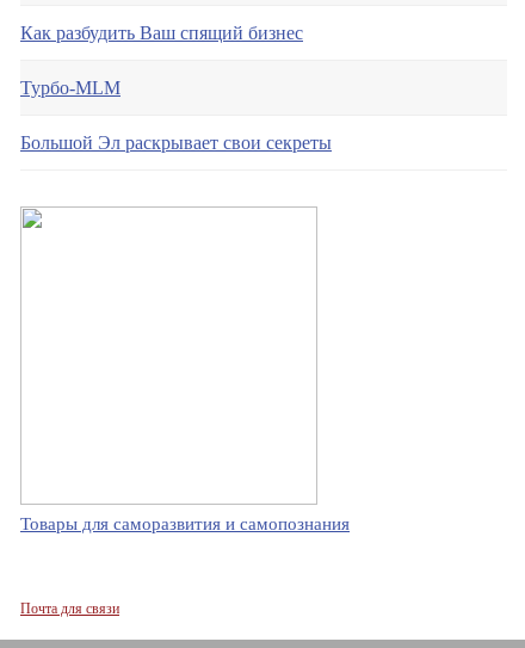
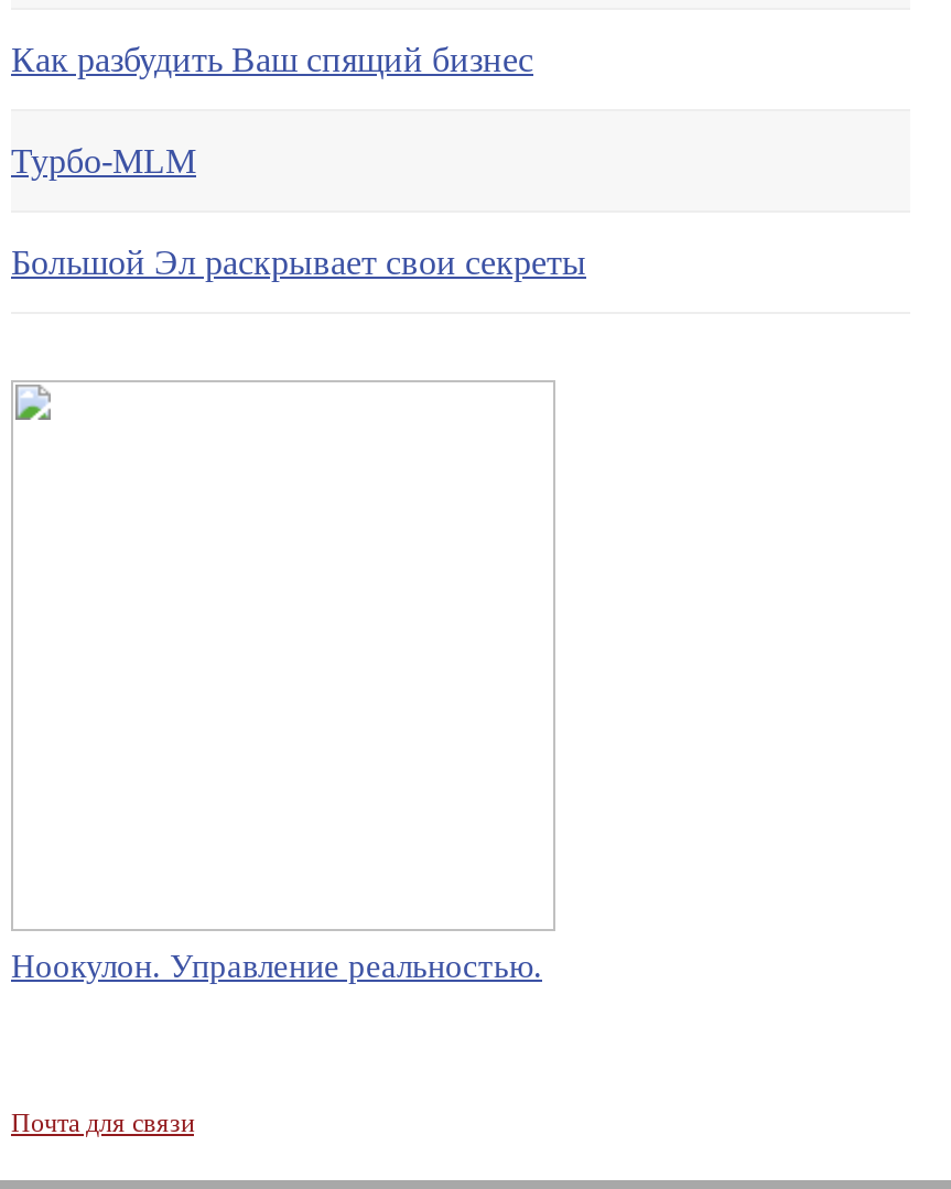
- Товары для саморазвития и самопознания
+ Ноокулон. Управление реальностью.
